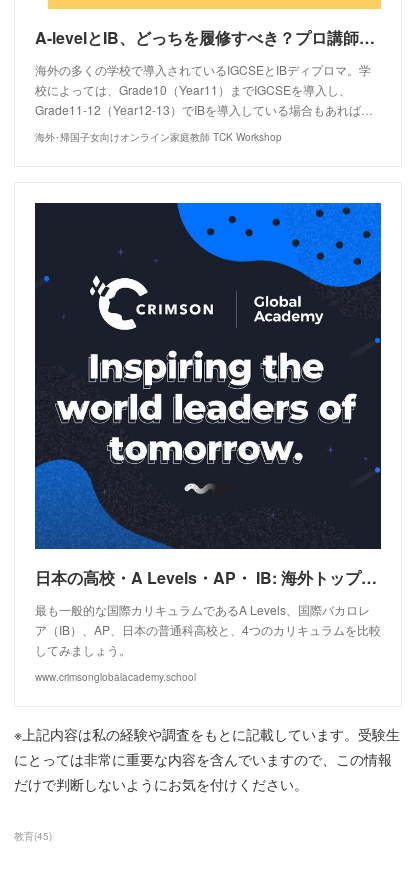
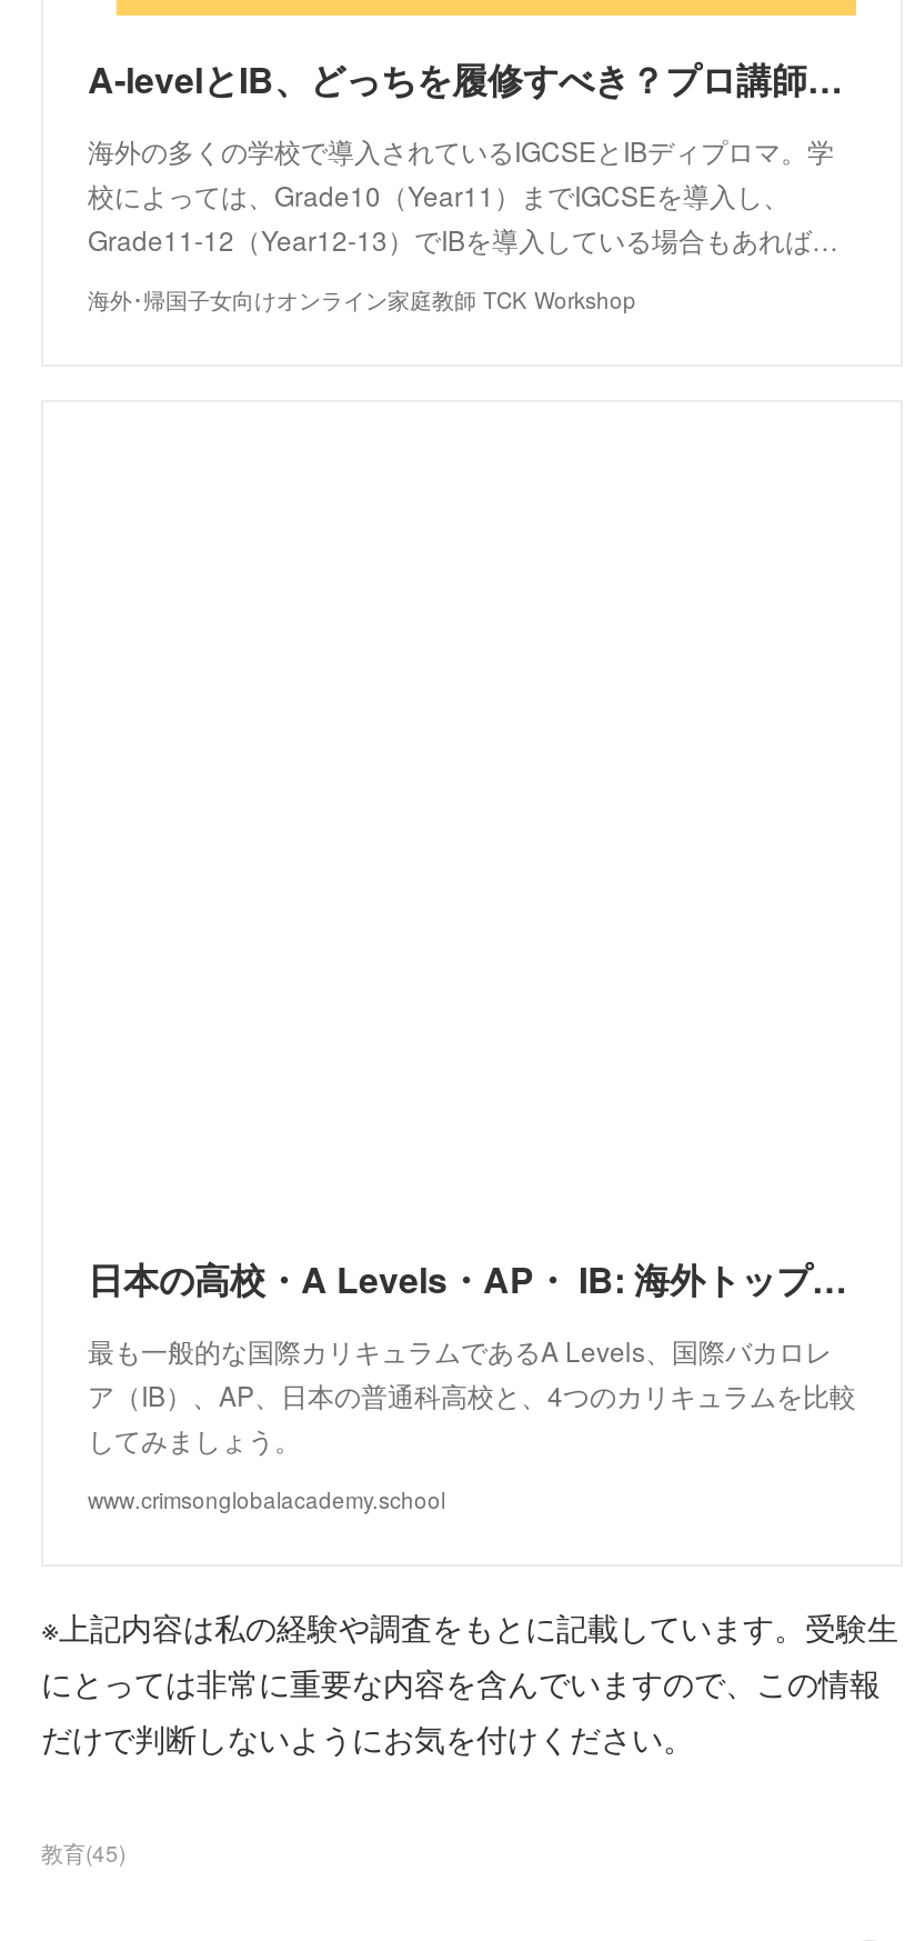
- [image]
